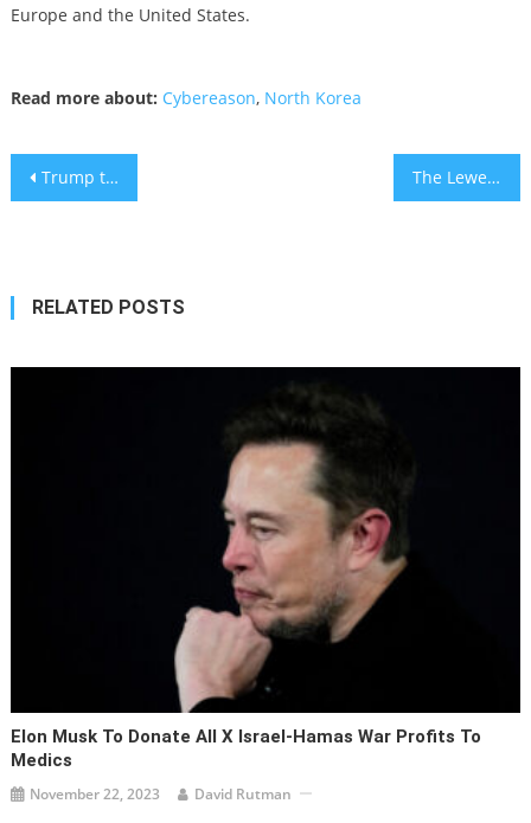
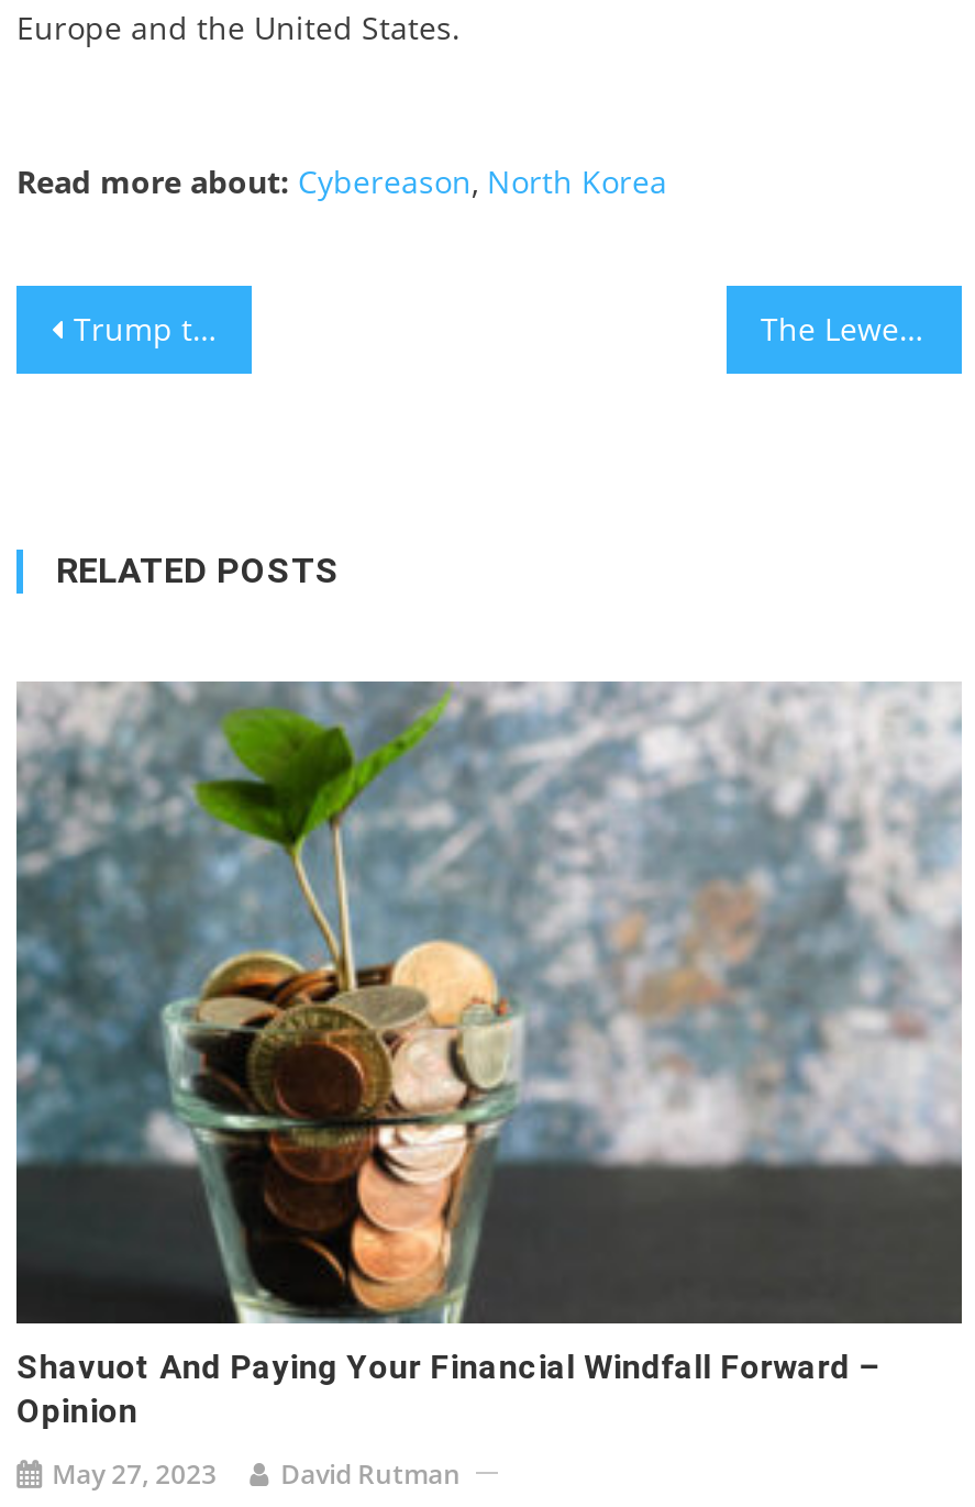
- [image]
- Elon Musk To Donate All X Israel-Hamas War Profits To
- Medics
+ [image]
+ Shavuot And Paying Your Financial Windfall Forward –
+ Opinion

- November 22, 2023 David Rutman
+ May 27, 2023 David Rutman
